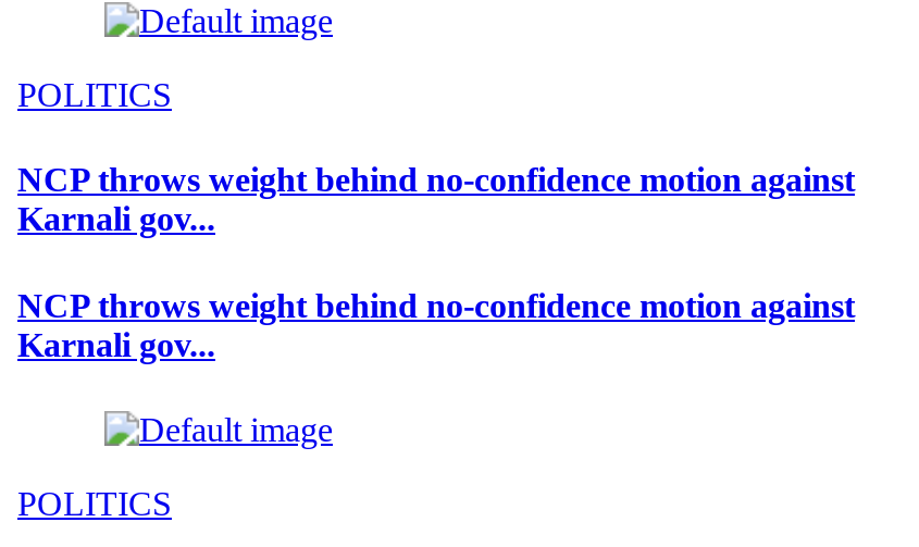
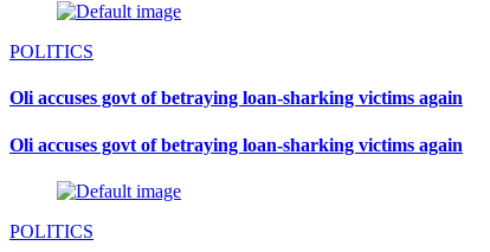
- NCP throws weight behind no-confidence motion against
- Karnali gov...
+ Oli accuses govt of betraying loan-sharking victims again

- NCP throws weight behind no-confidence motion against
- Karnali gov...
+ Oli accuses govt of betraying loan-sharking victims again
